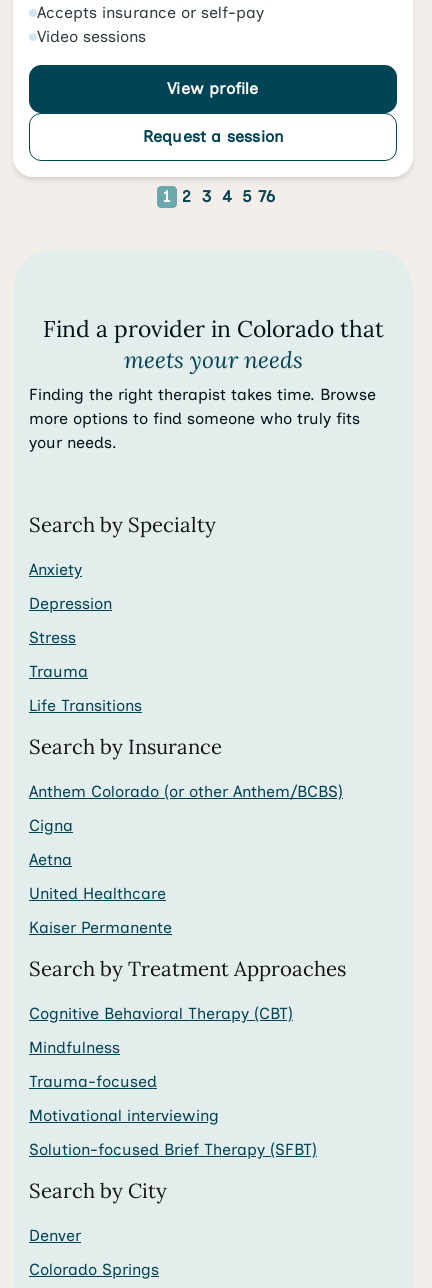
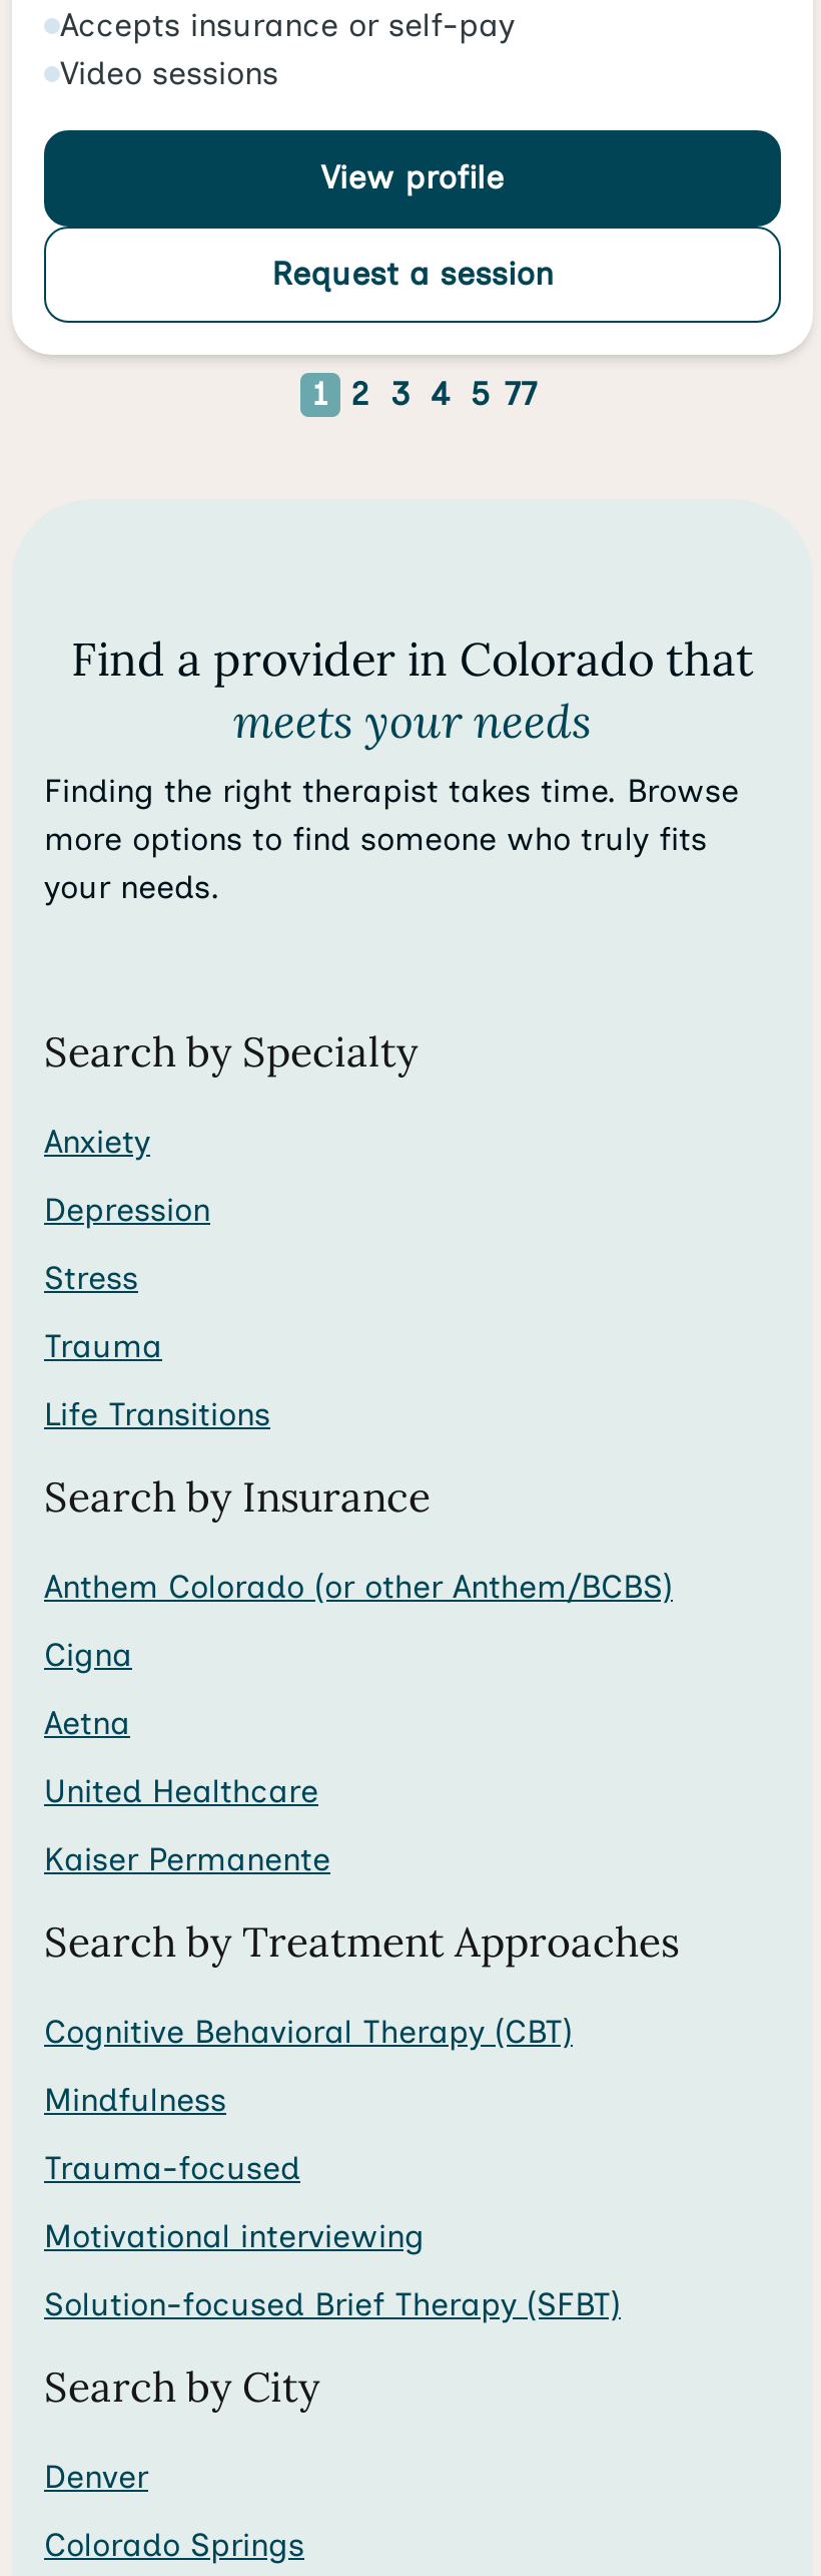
- 1 2 3 4 5 76
+ 1 2 3 4 5 77
